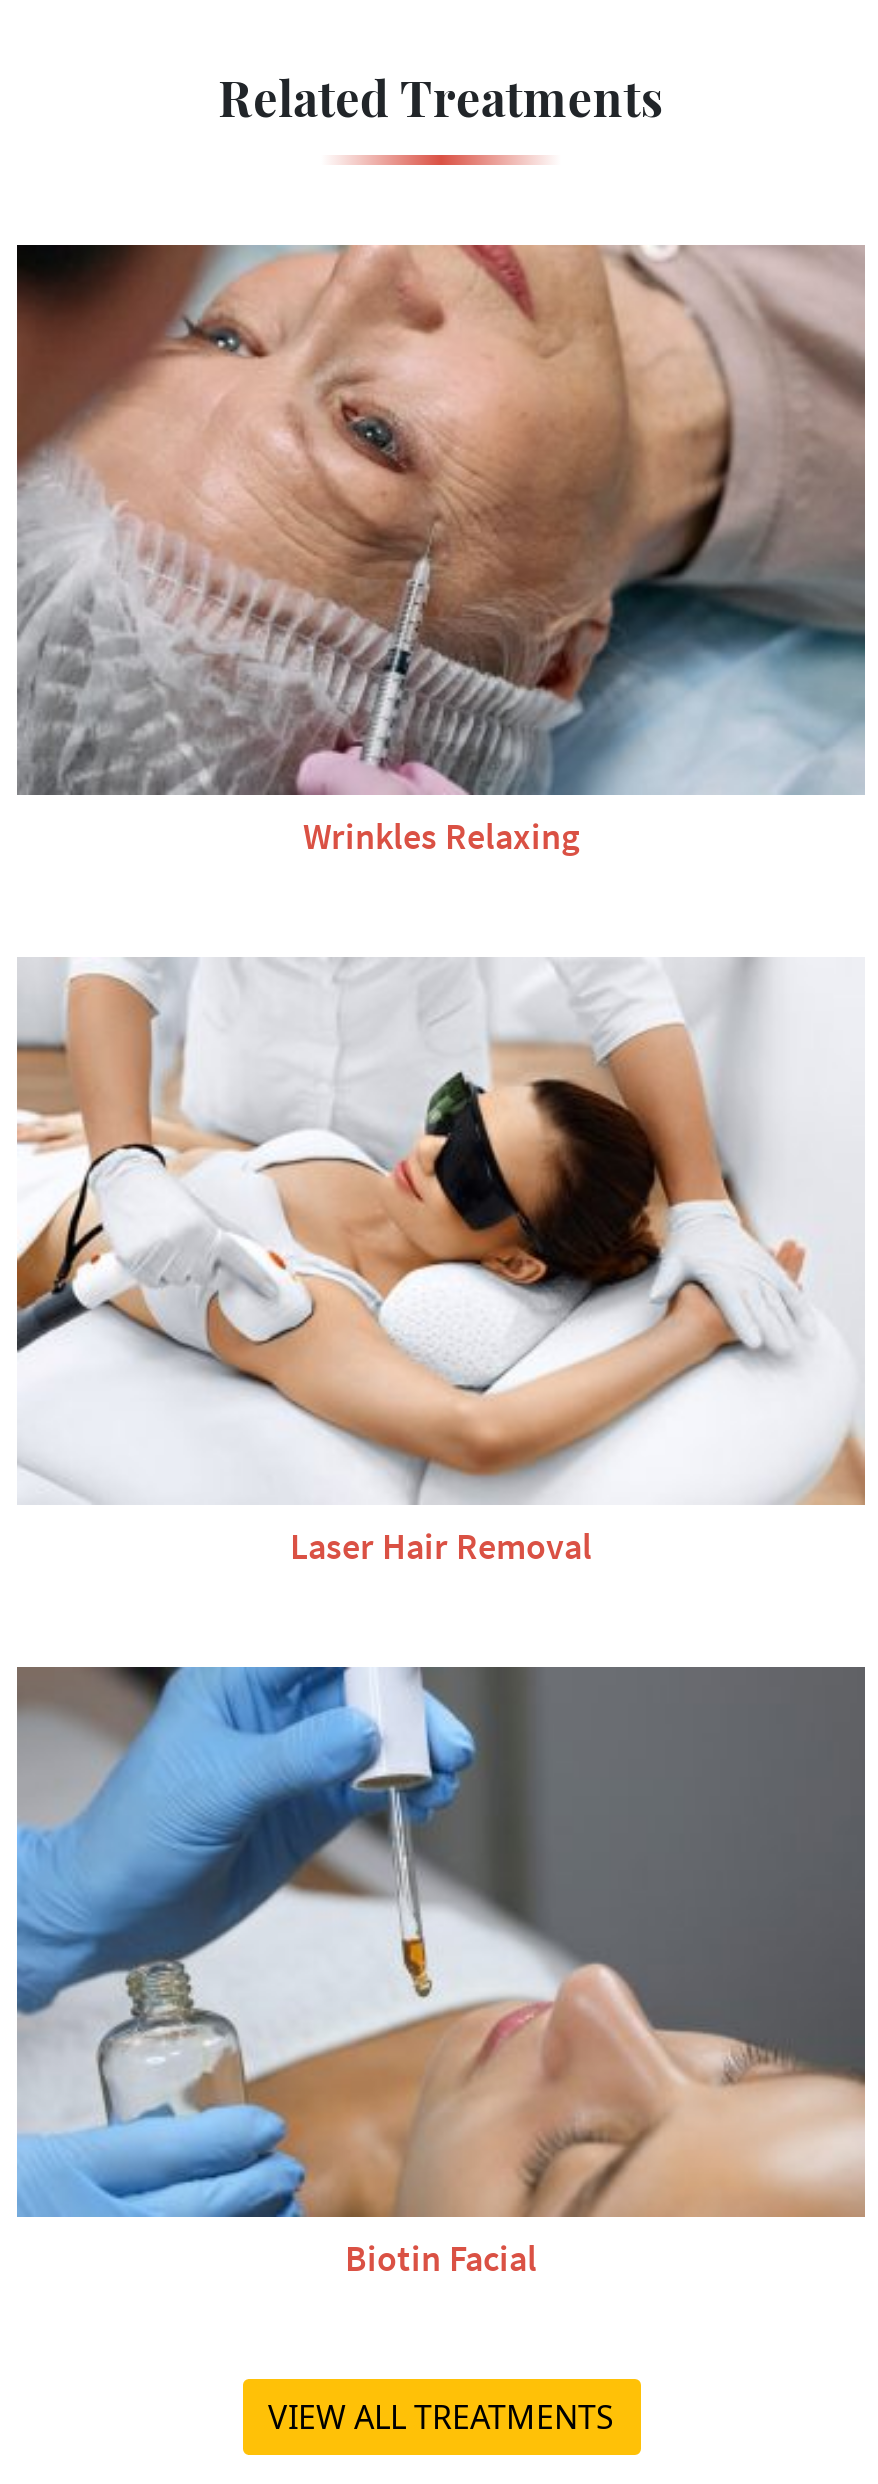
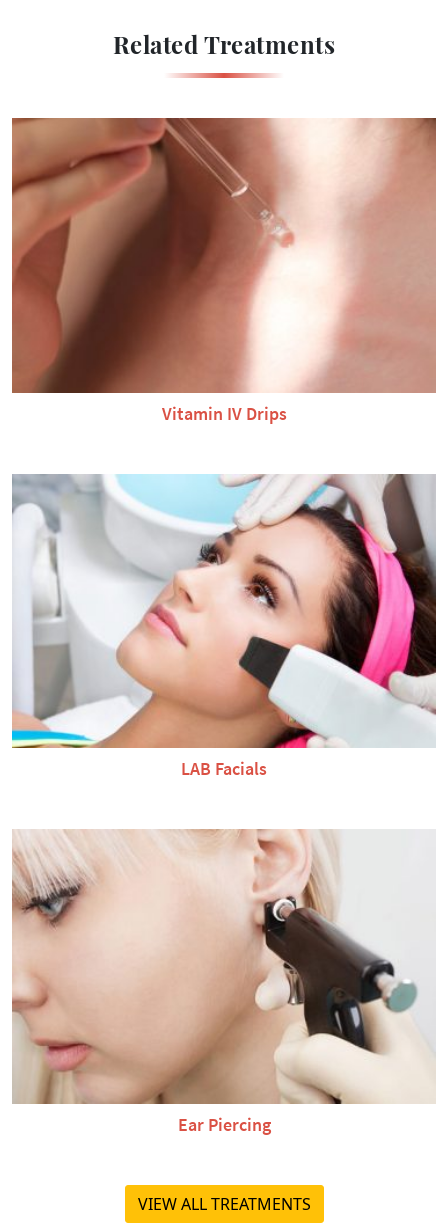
- [image]
- Wrinkles Relaxing
+ [image]
+ Vitamin IV Drips

- [image]
- Laser Hair Removal
+ [image]
+ LAB Facials

- [image]
- Biotin Facial
+ [image]
+ Ear Piercing
